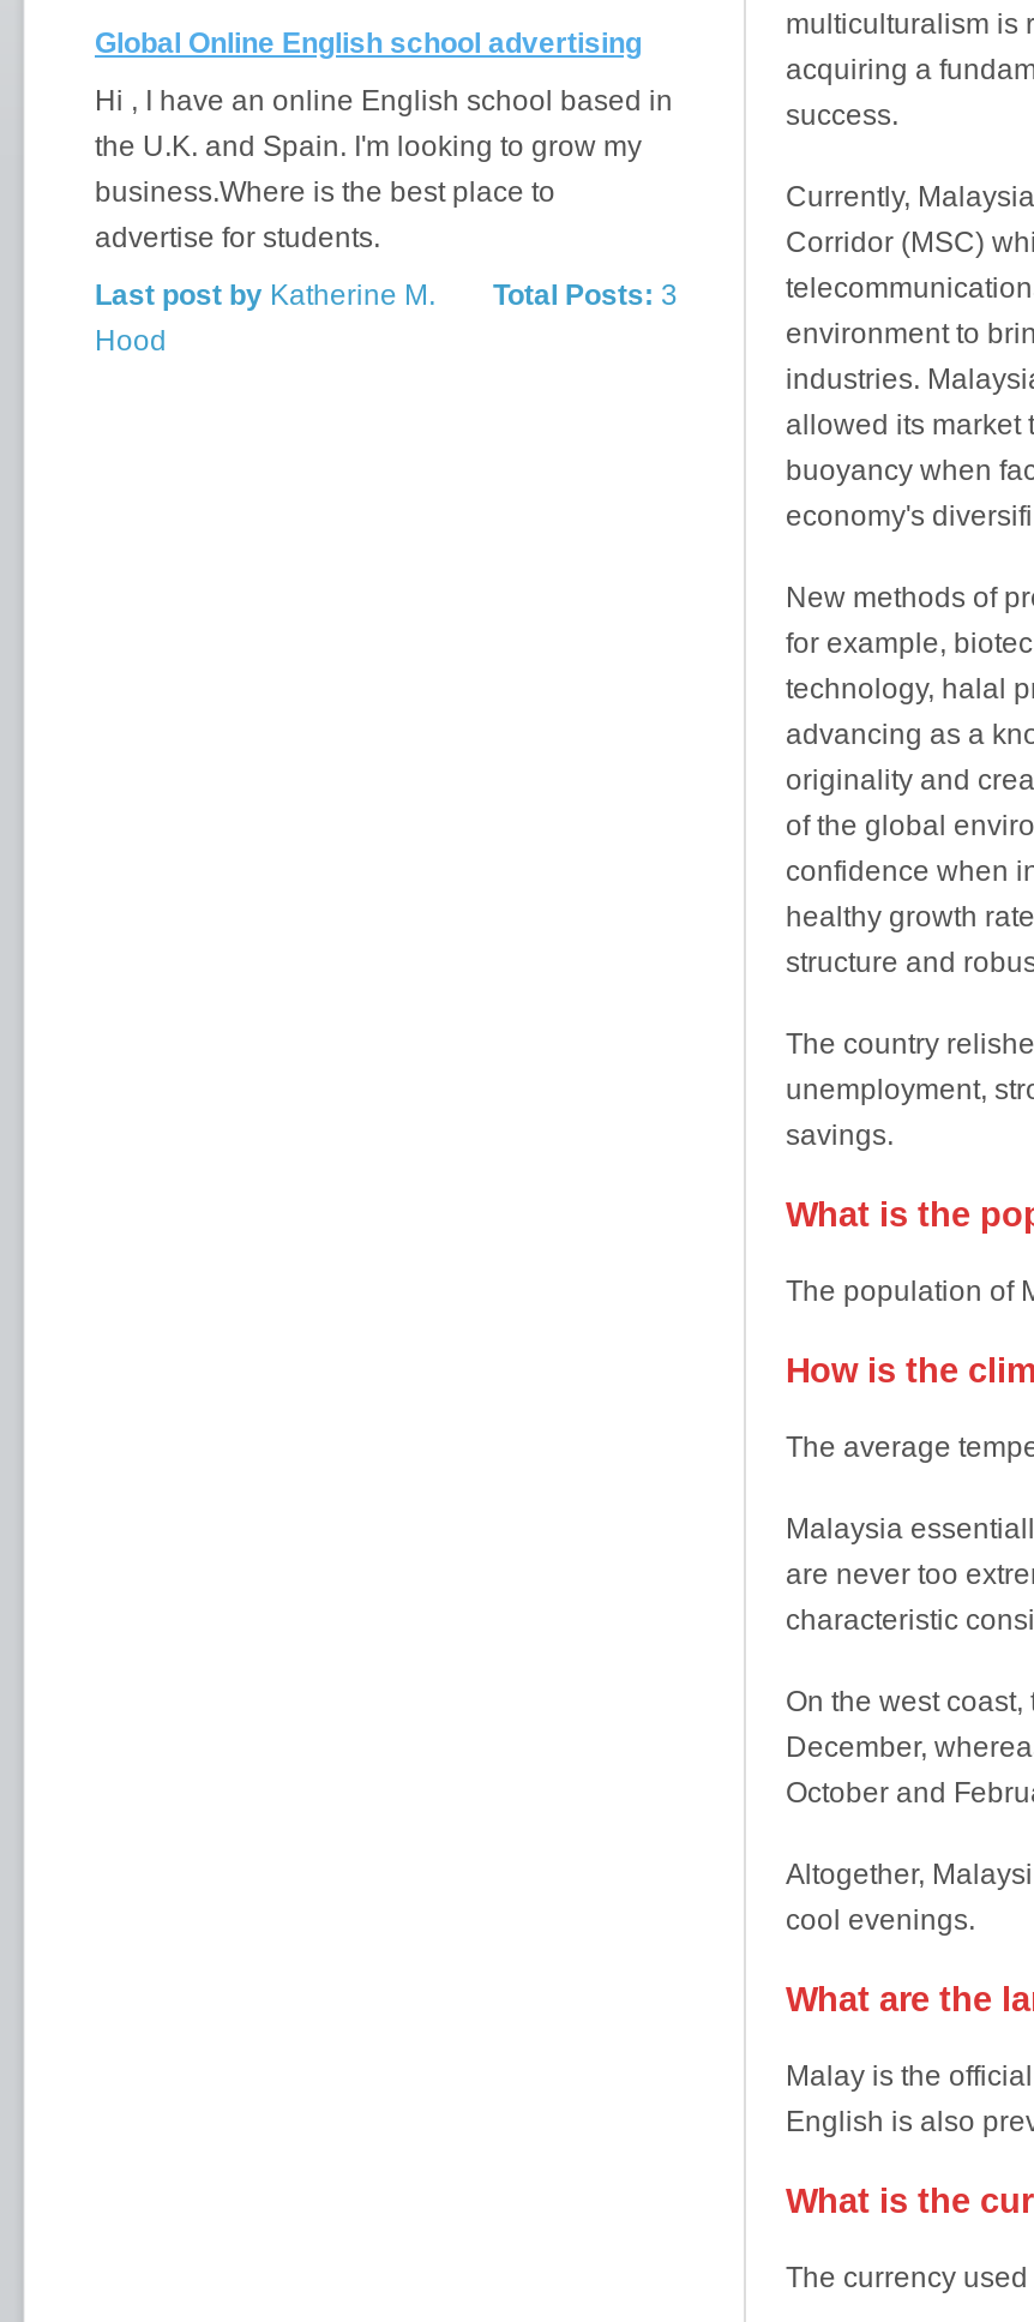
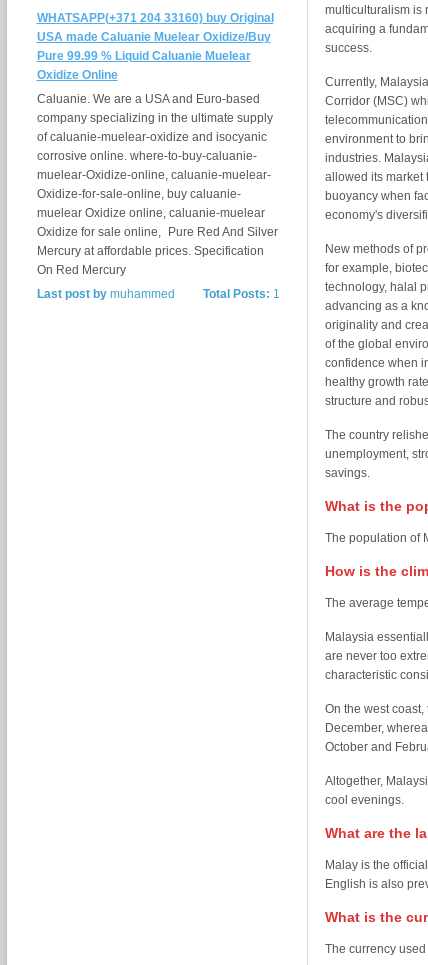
- Global Online English school advertising
+ WHATSAPP(+371 204 33160) buy Original
+ USA made Caluanie Muelear Oxidize/Buy
+ Pure 99.99 % Liquid Caluanie Muelear
+ Oxidize Online

- Hi , I have an online English school based in
- the U.K. and Spain. I'm looking to grow my
- business.Where is the best place to
- advertise for students.
+ Caluanie. We are a USA and Euro-based
+ company specializing in the ultimate supply
+ of caluanie-muelear-oxidize and isocyanic
+ corrosive online. where-to-buy-caluanie-
+ muelear-Oxidize-online, caluanie-muelear-
+ Oxidize-for-sale-online, buy caluanie-
+ muelear Oxidize online, caluanie-muelear
+ Oxidize for sale online, Pure Red And Silver
+ Mercury at affordable prices. Specification
+ On Red Mercury

- Total Posts: 3
- Last post by Katherine M.
- Hood
+ Total Posts: 1
+ Last post by muhammed
